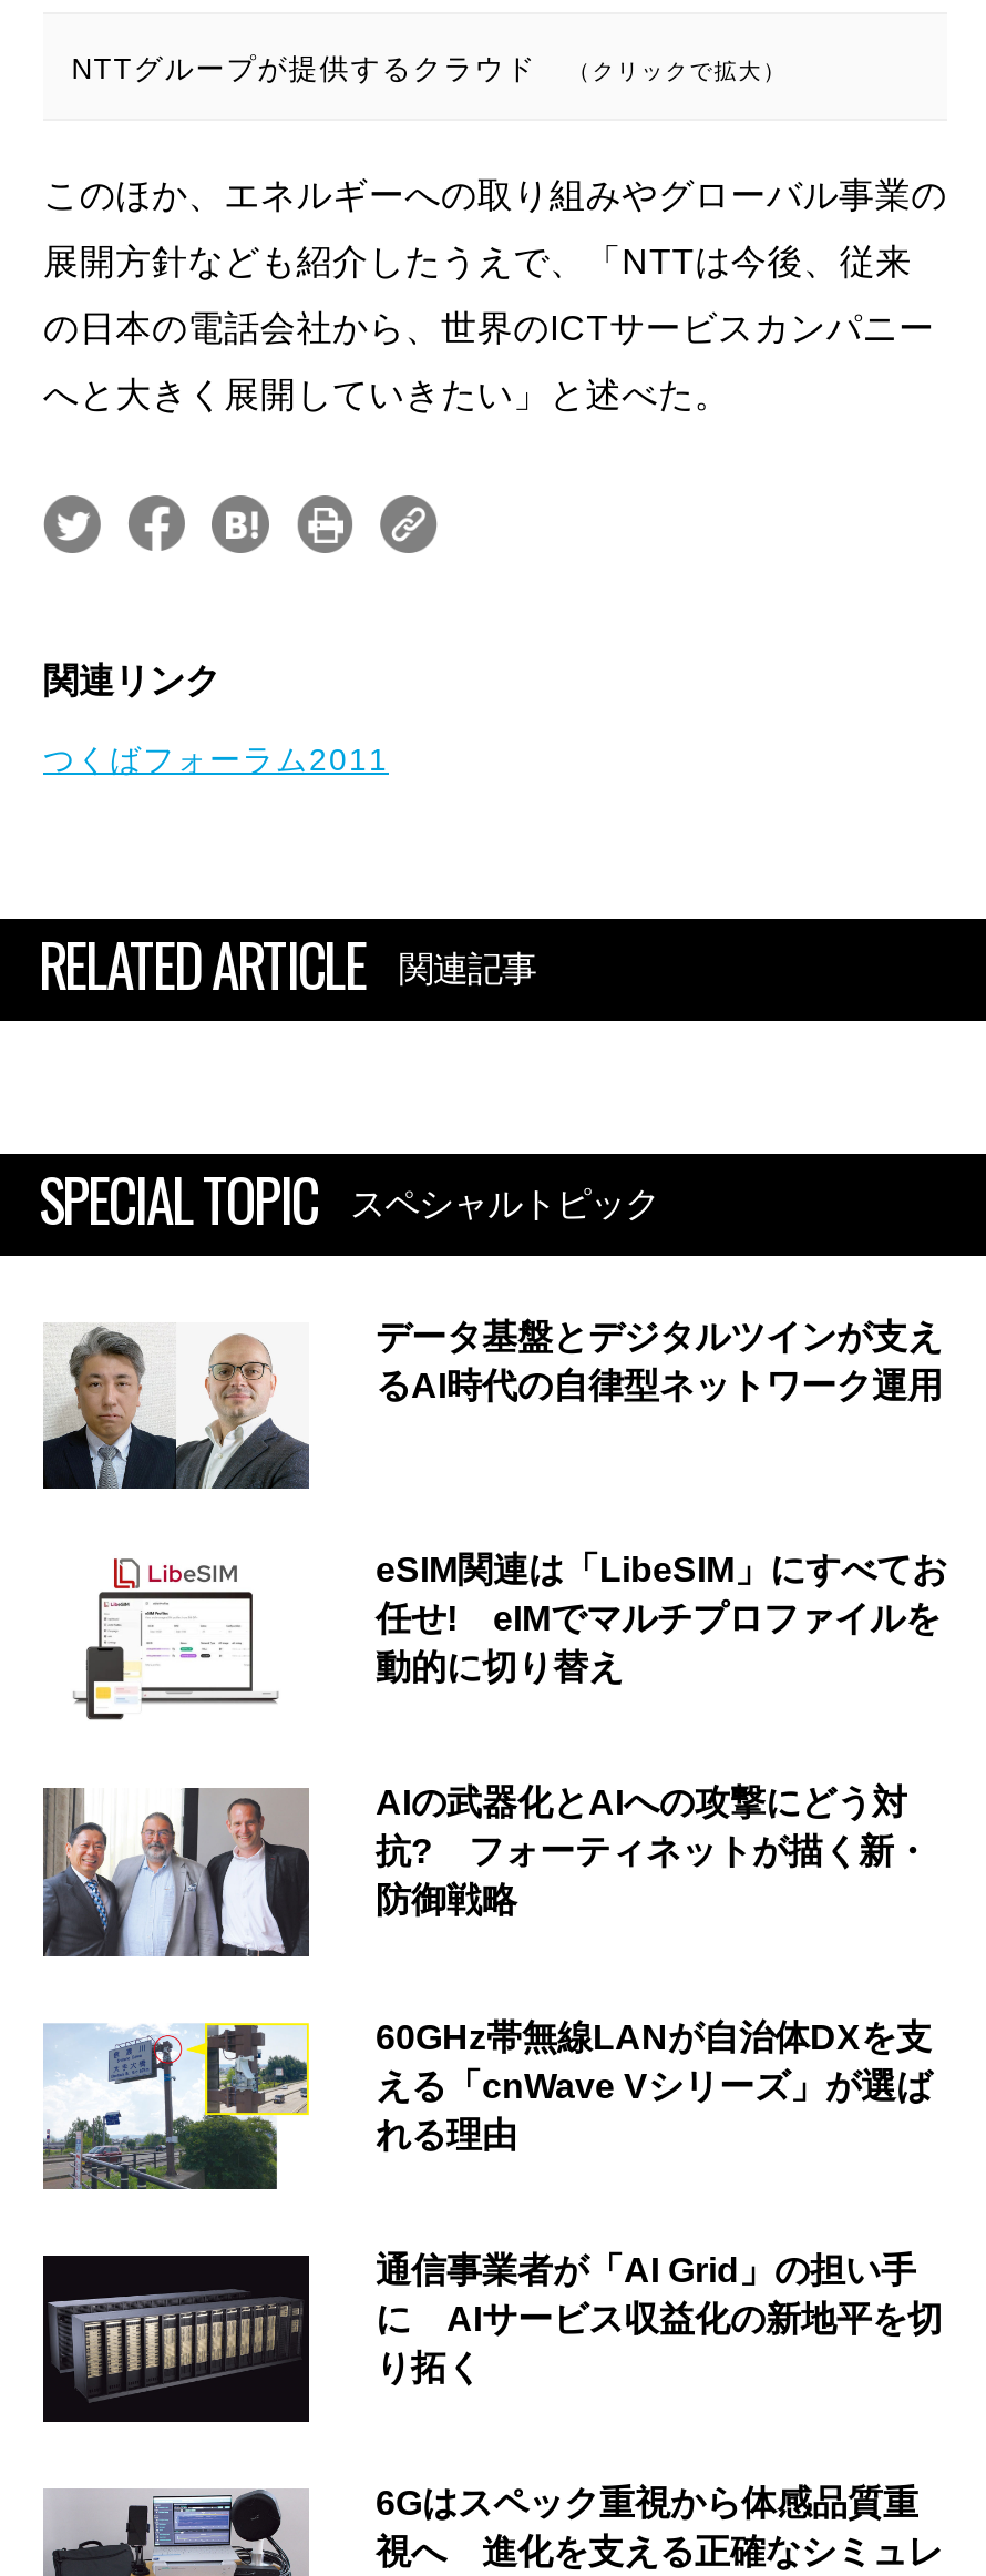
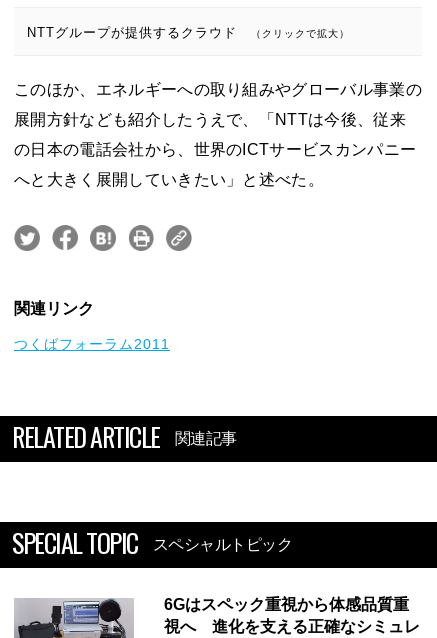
- [image]
- データ基盤とデジタルツインが支え
- るAI時代の自律型ネットワーク運用

- [image]

- eSIM関連は「LibeSIM」にすべてお
- 任せ! eIMでマルチプロファイルを
- 動的に切り替え

- [image]
- AIの武器化とAIへの攻撃にどう対
- 抗? フォーティネットが描く新・
- 防御戦略

- [image]
- 60GHz帯無線LANが自治体DXを支
- える「cnWave Vシリーズ」が選ば
- れる理由

- [image]
- 通信事業者が「AI Grid」の担い手
- に AIサービス収益化の新地平を切
- り拓く
